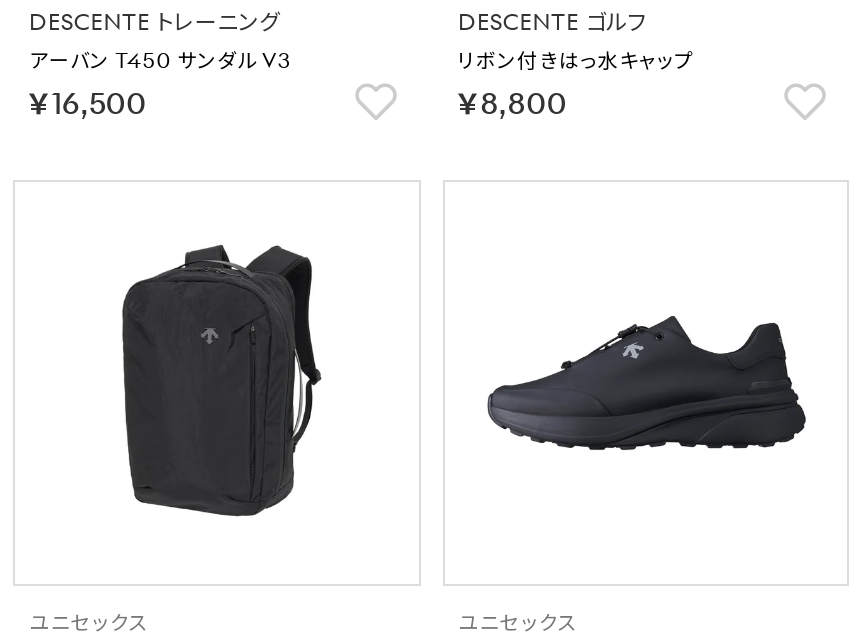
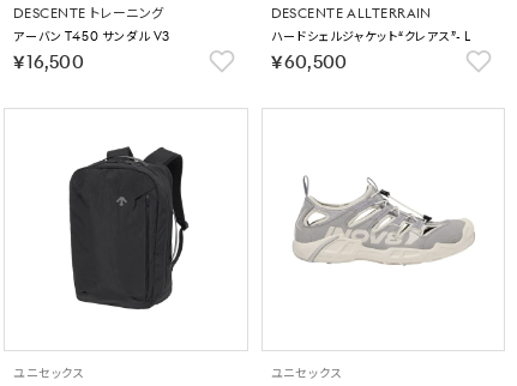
- DESCENTE ゴルフ
- リボン付きはっ水キャップ
- ￥8,800
+ DESCENTE ALLTERRAIN
+ ハードシェルジャケット“クレアス”- L
+ ￥60,500

- [image]
+ [image]
